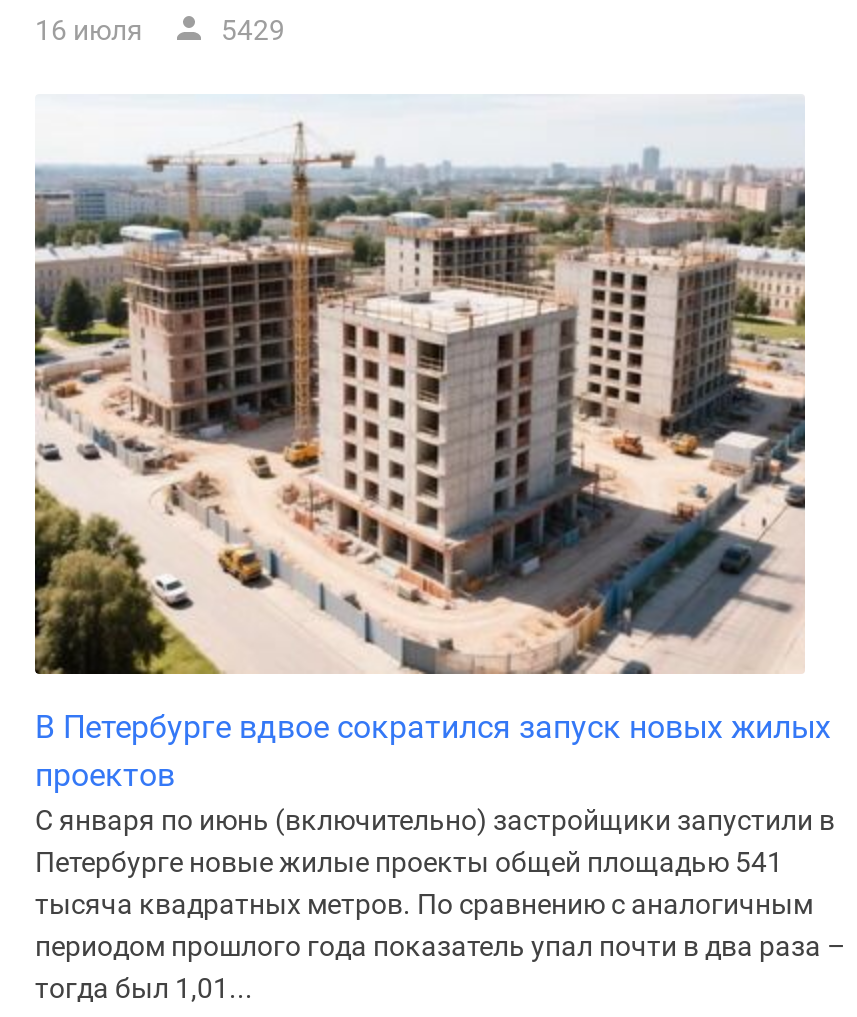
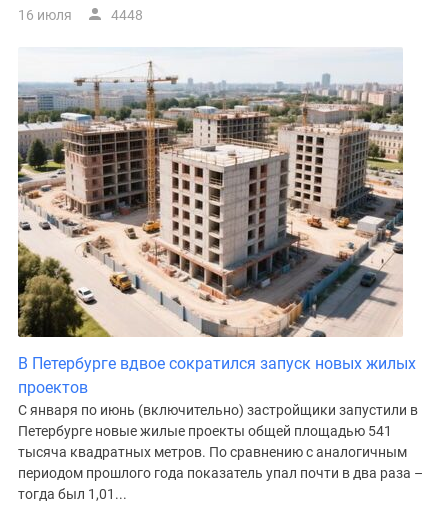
- 5429
+ 4448
